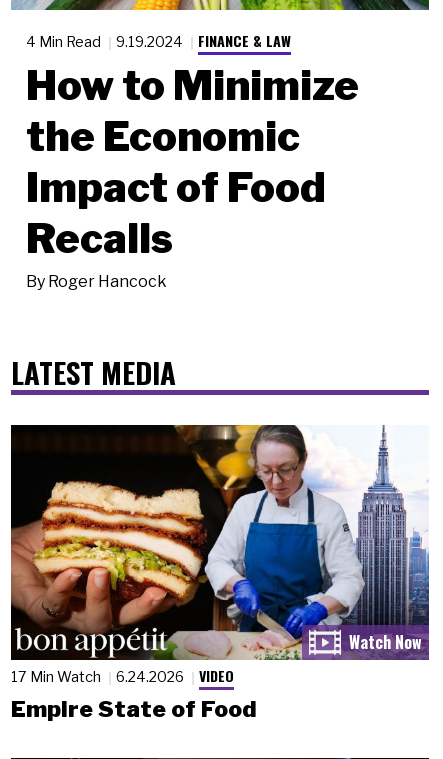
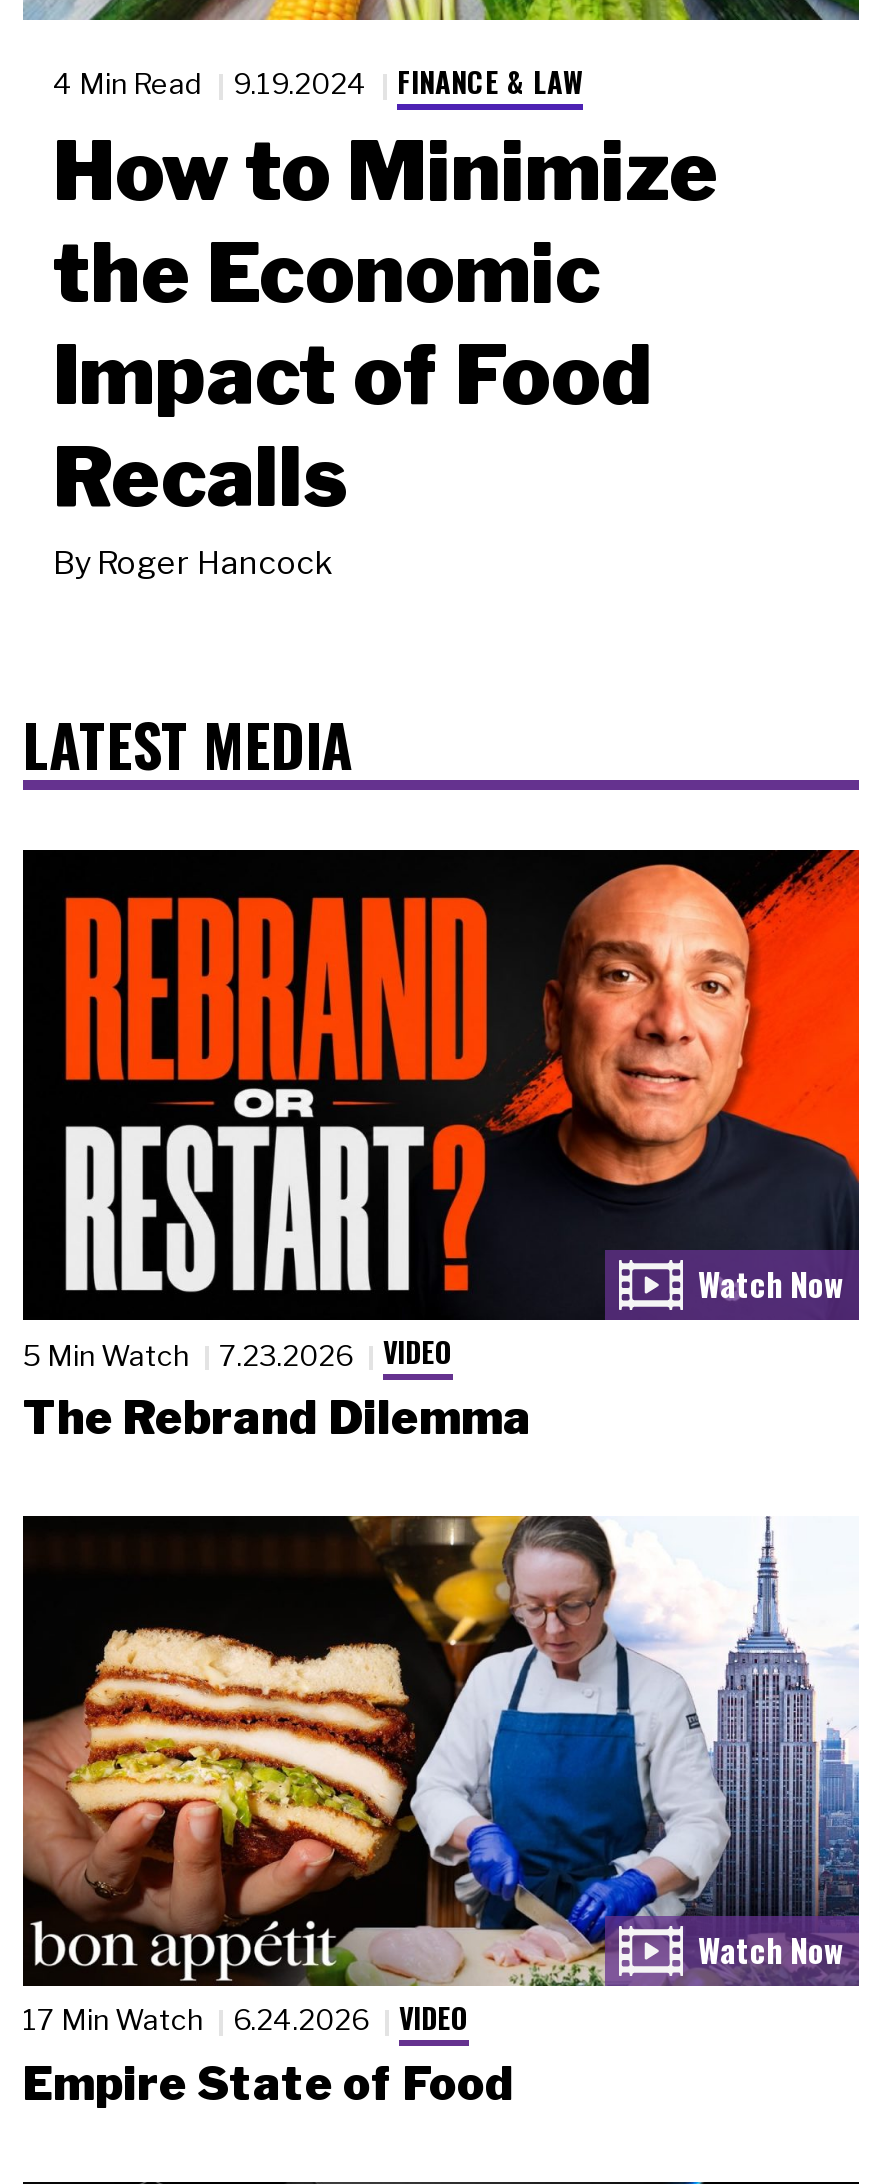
+ [image]
+ 5 Min Watch
+ 7.23.2026
+ VIDEO
+ The Rebrand Dilemma
